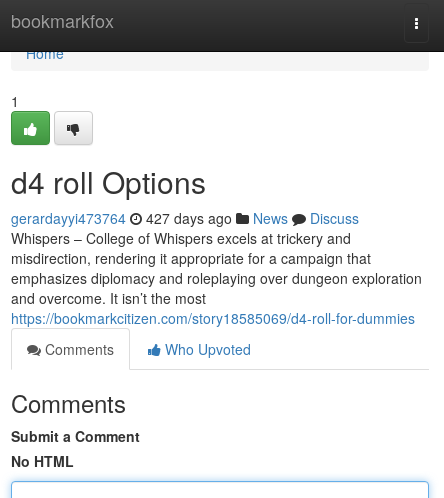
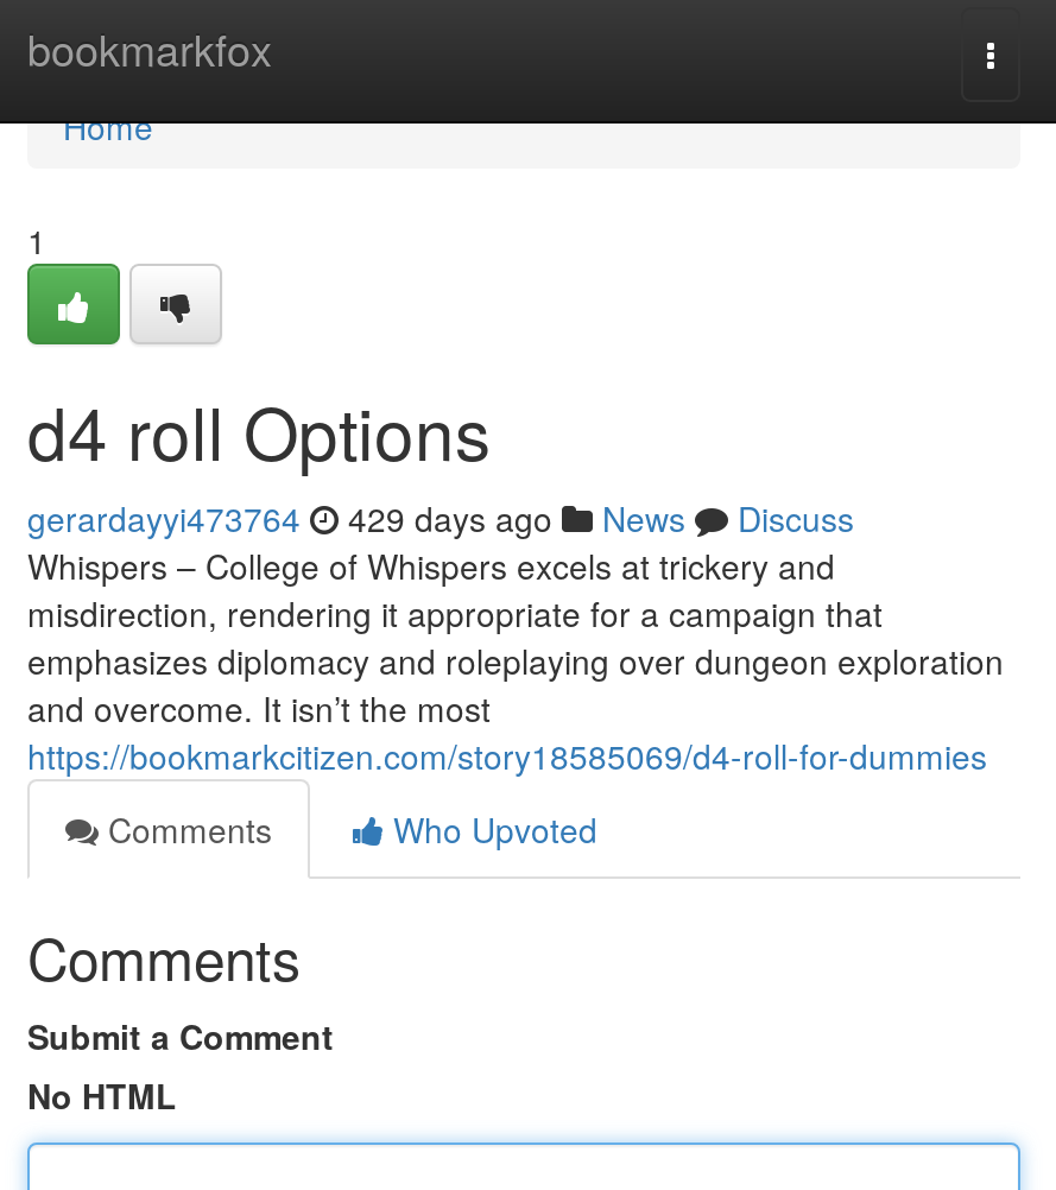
- gerardayyi473764 427 days ago News Discuss
+ gerardayyi473764 429 days ago News Discuss
